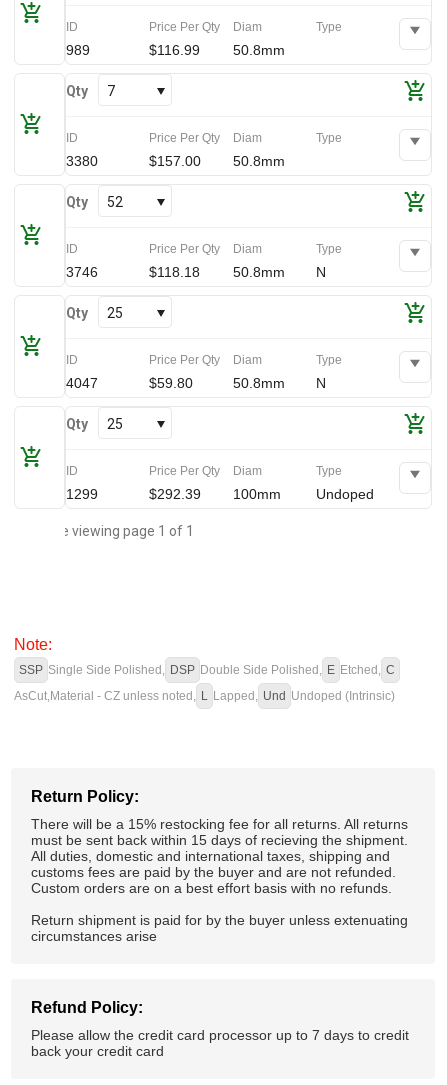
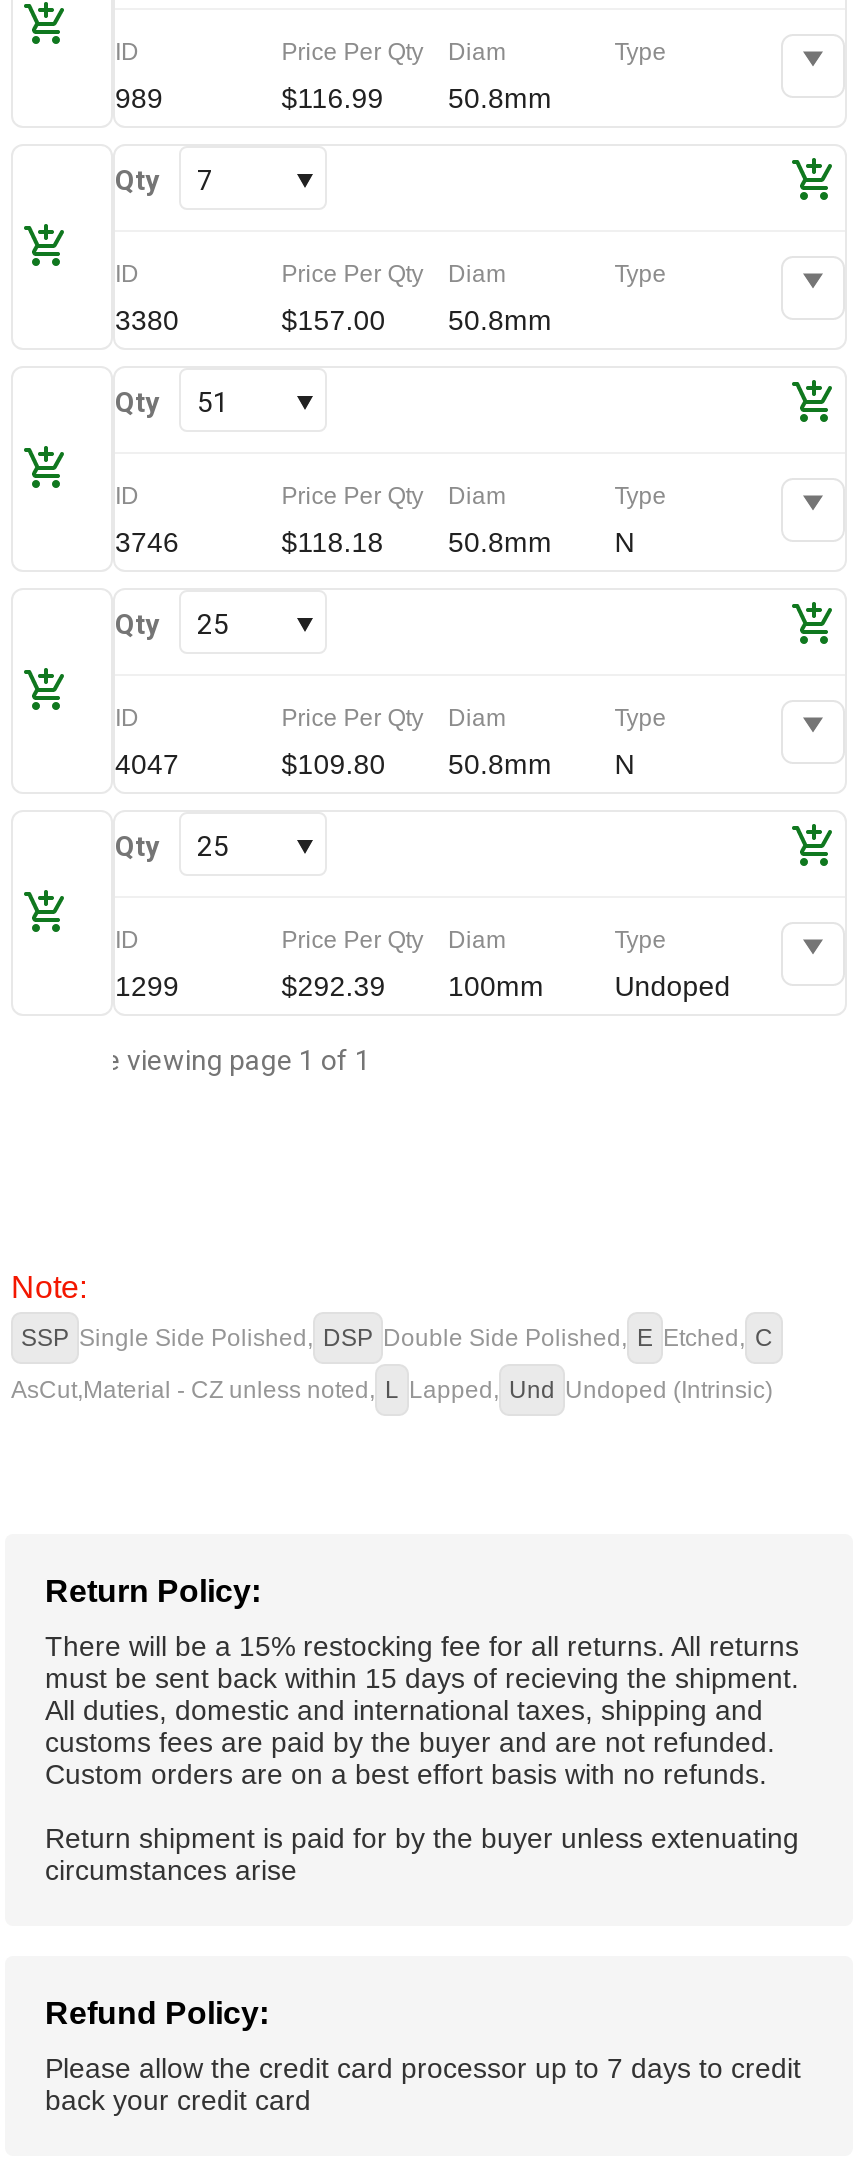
- Qty 52
+ Qty 51

- $59.80
+ $109.80
